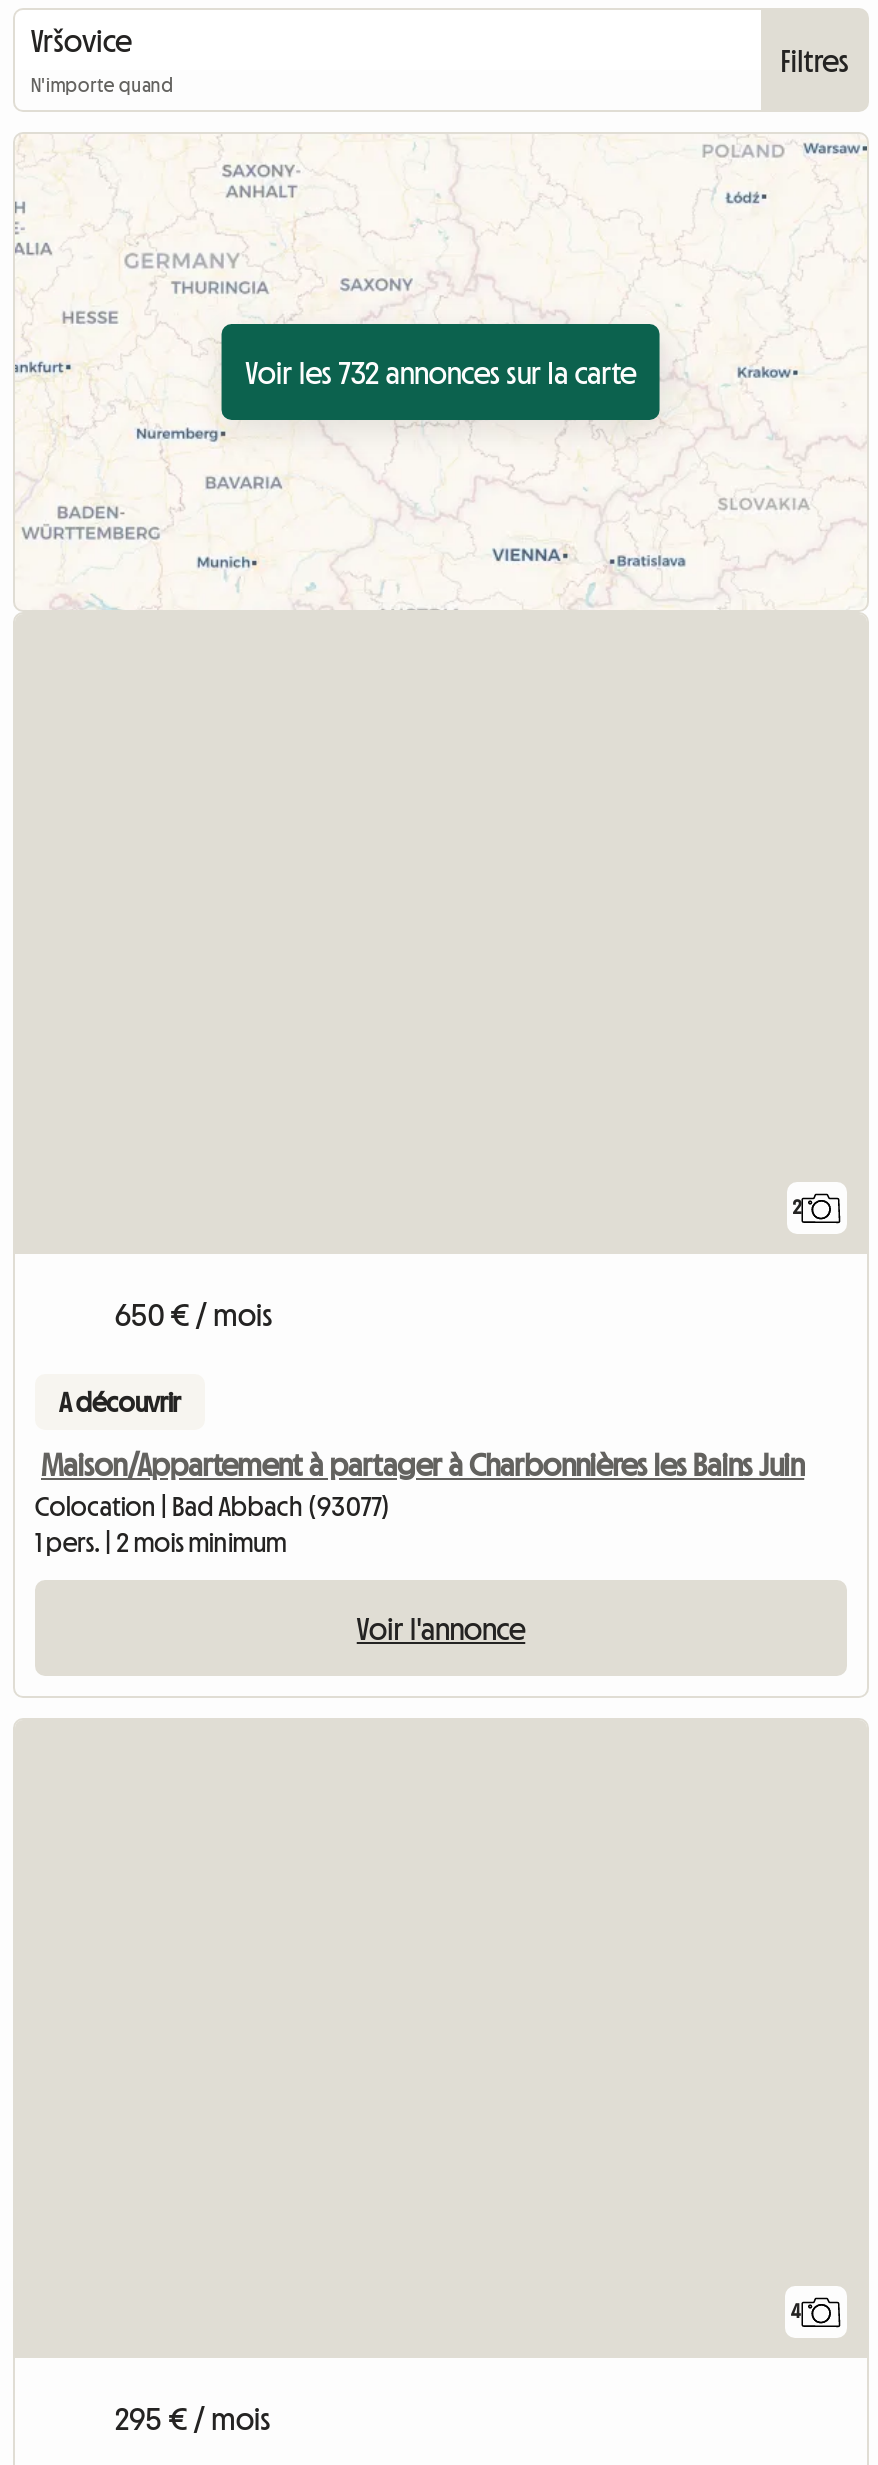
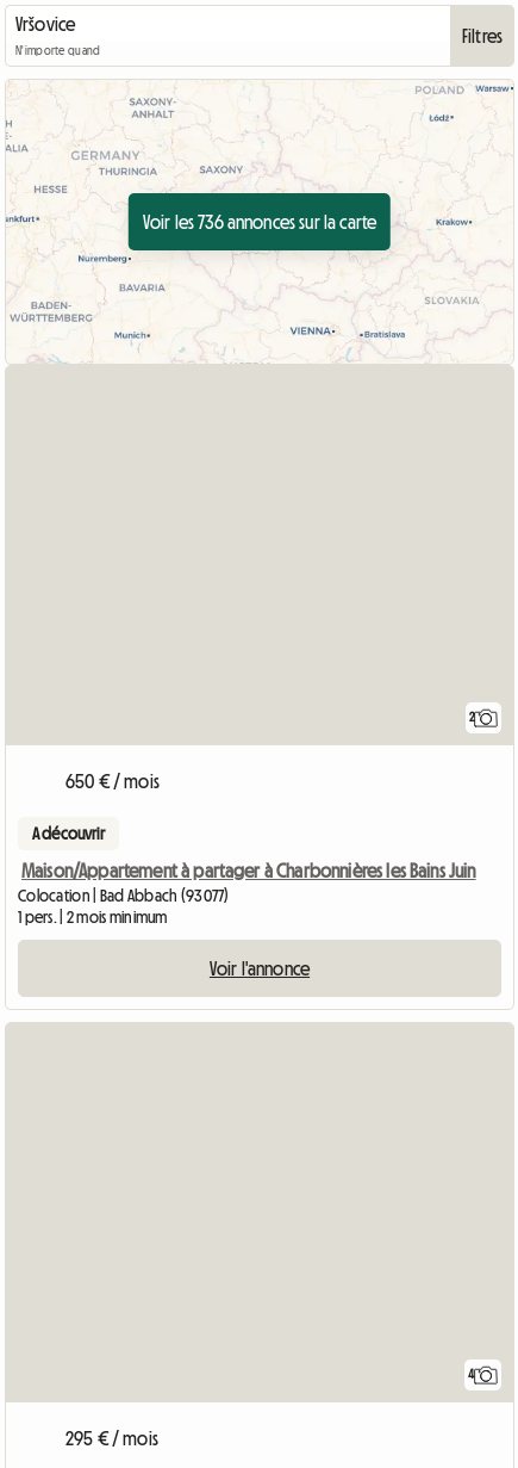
- Voir les 732 annonces sur la carte
+ Voir les 736 annonces sur la carte
